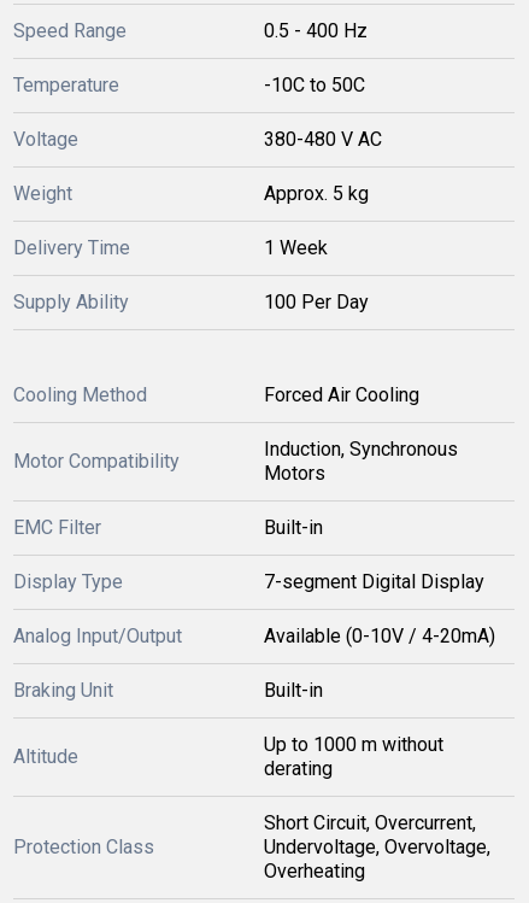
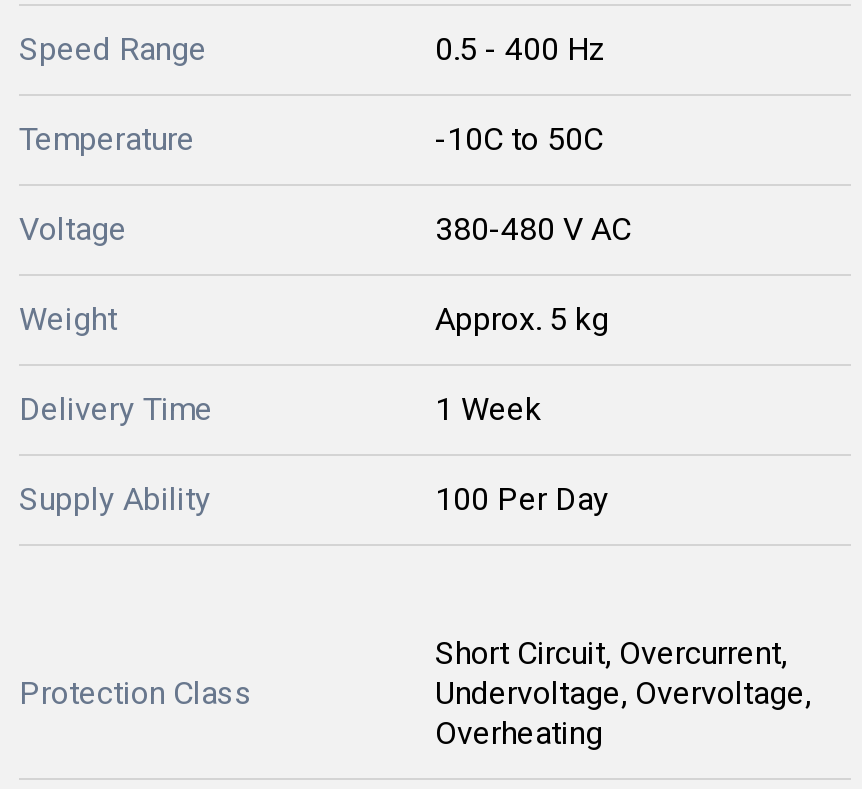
- Cooling Method
- Forced Air Cooling
- Motor Compatibility

- Induction, Synchronous
- Motors
- EMC Filter
- Built-in
- Display Type
- 7-segment Digital Display
- Analog Input/Output
- Available (0-10V / 4-20mA)
- Braking Unit
- Built-in
- Altitude

- Up to 1000 m without
- derating
